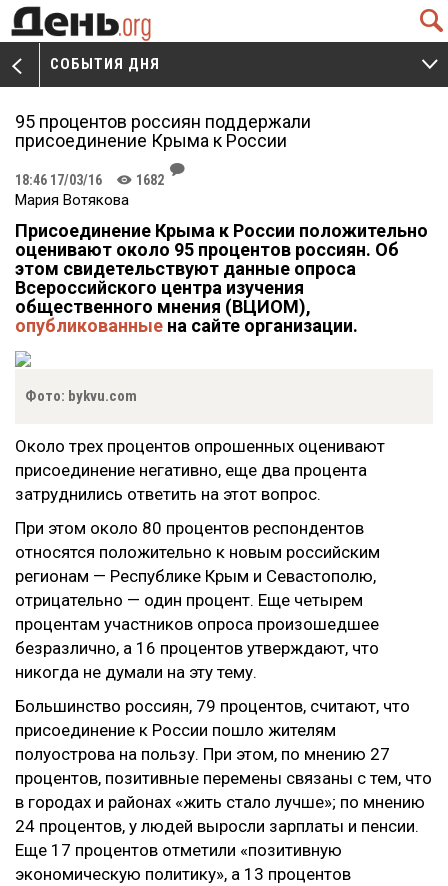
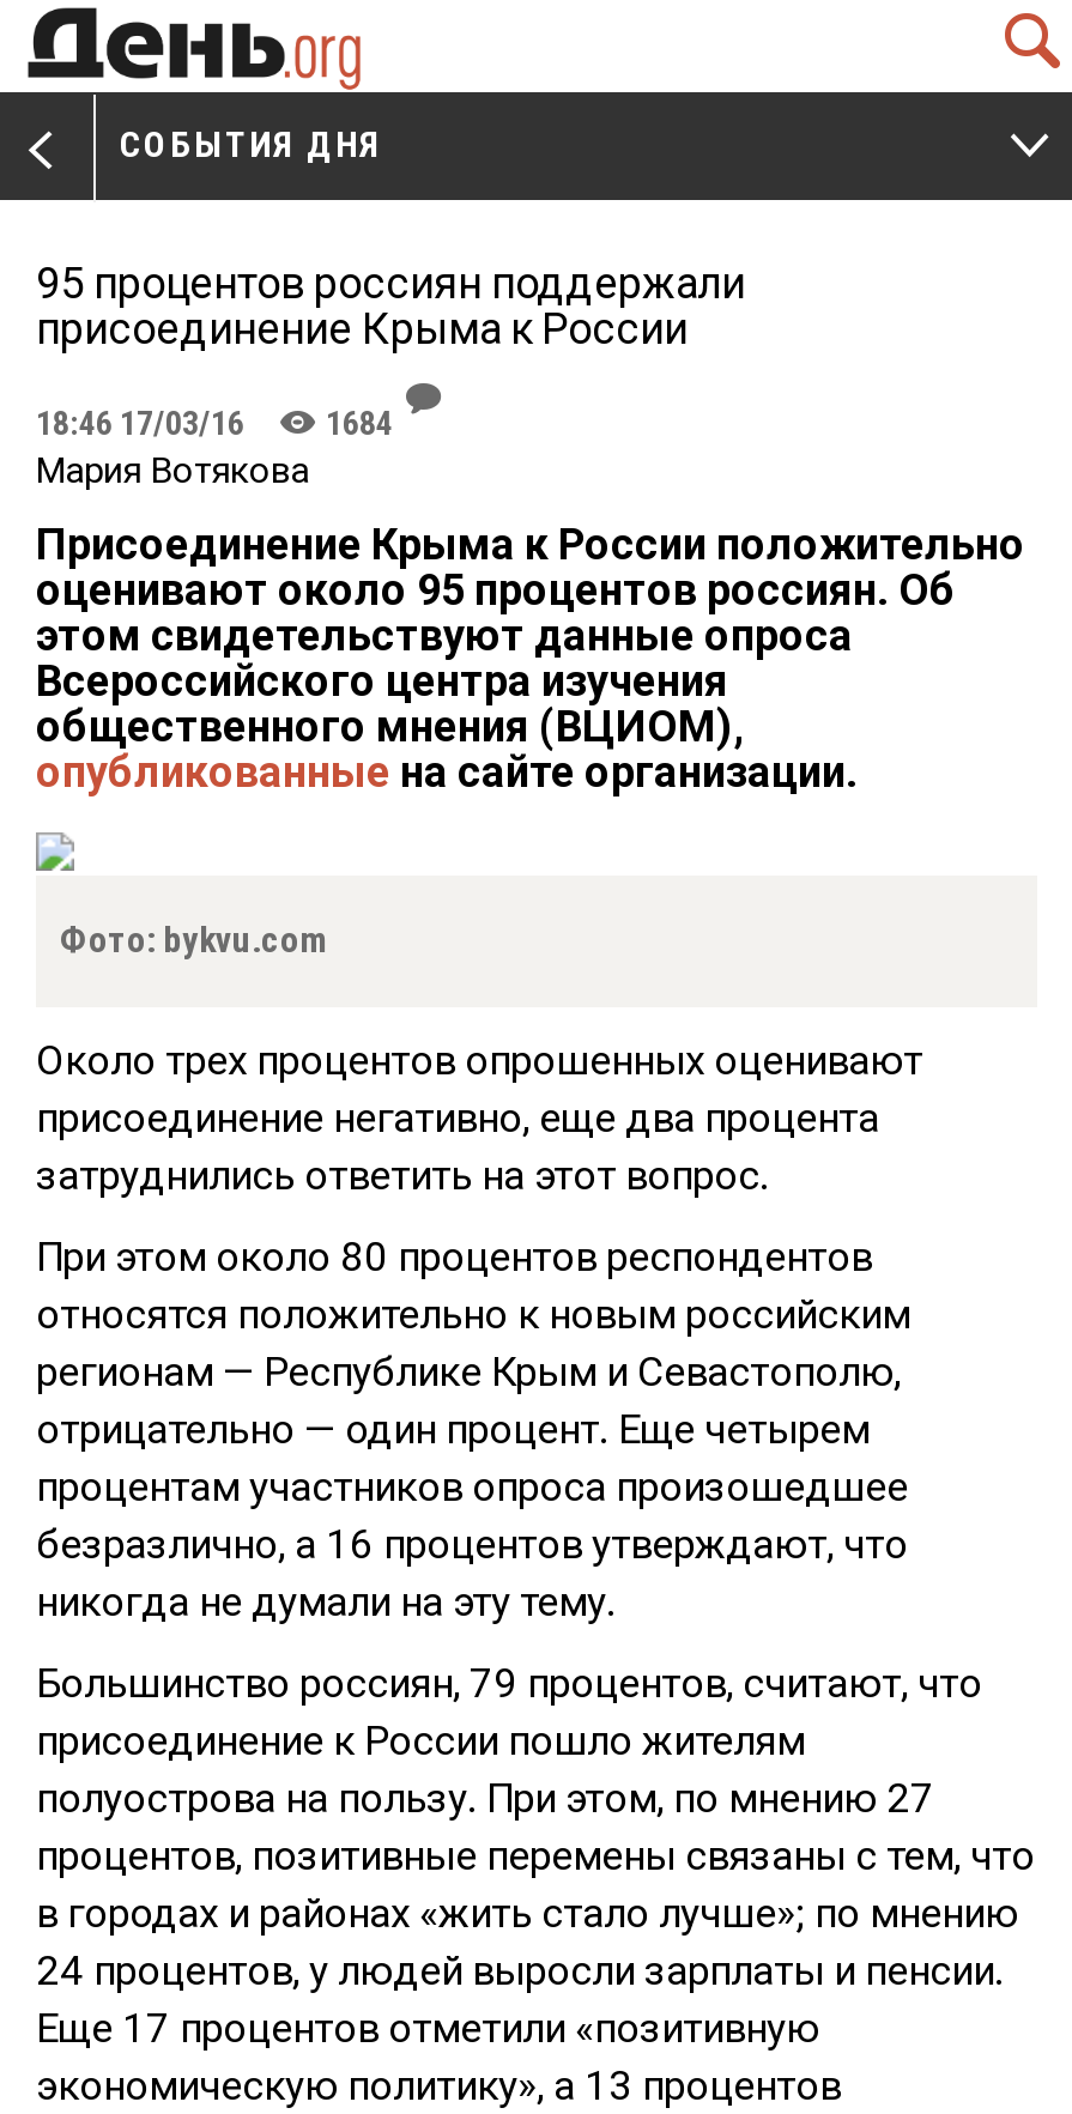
- 18:46 17/03/16 K 1682
+ 18:46 17/03/16 K 1684
